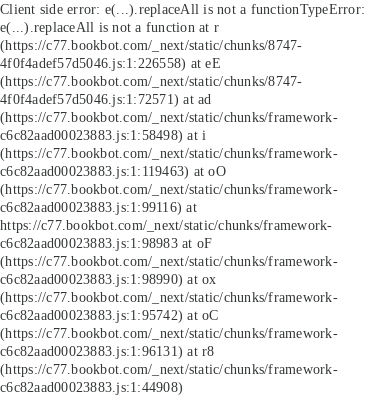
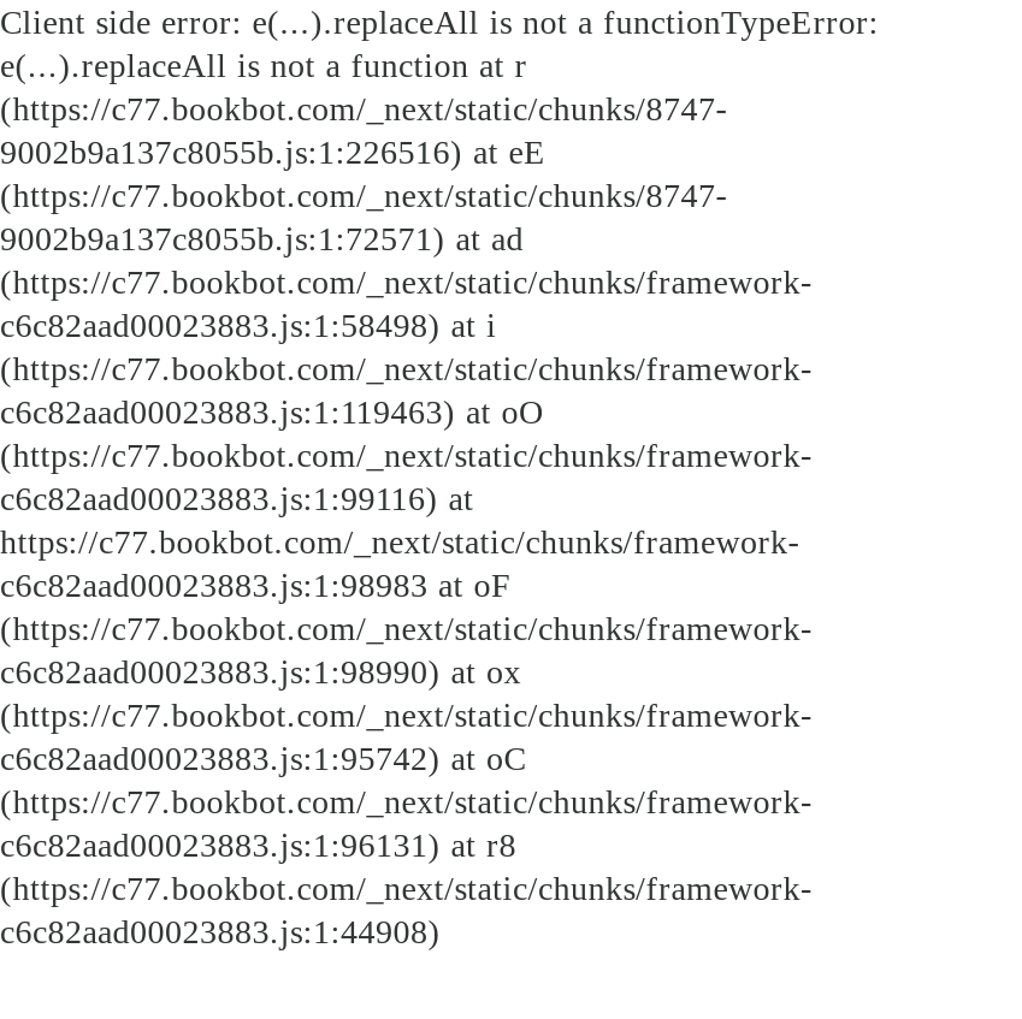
- 4f0f4adef57d5046.js:1:226558) at eE
+ 9002b9a137c8055b.js:1:226516) at eE

- 4f0f4adef57d5046.js:1:72571) at ad
+ 9002b9a137c8055b.js:1:72571) at ad
